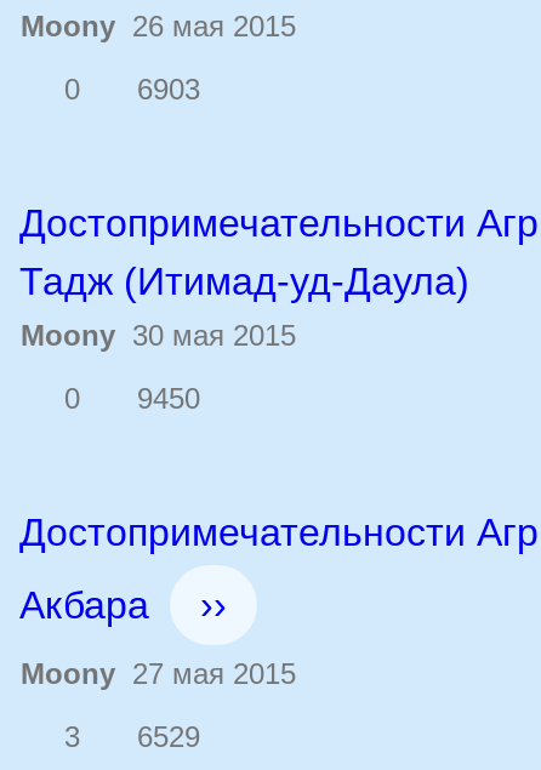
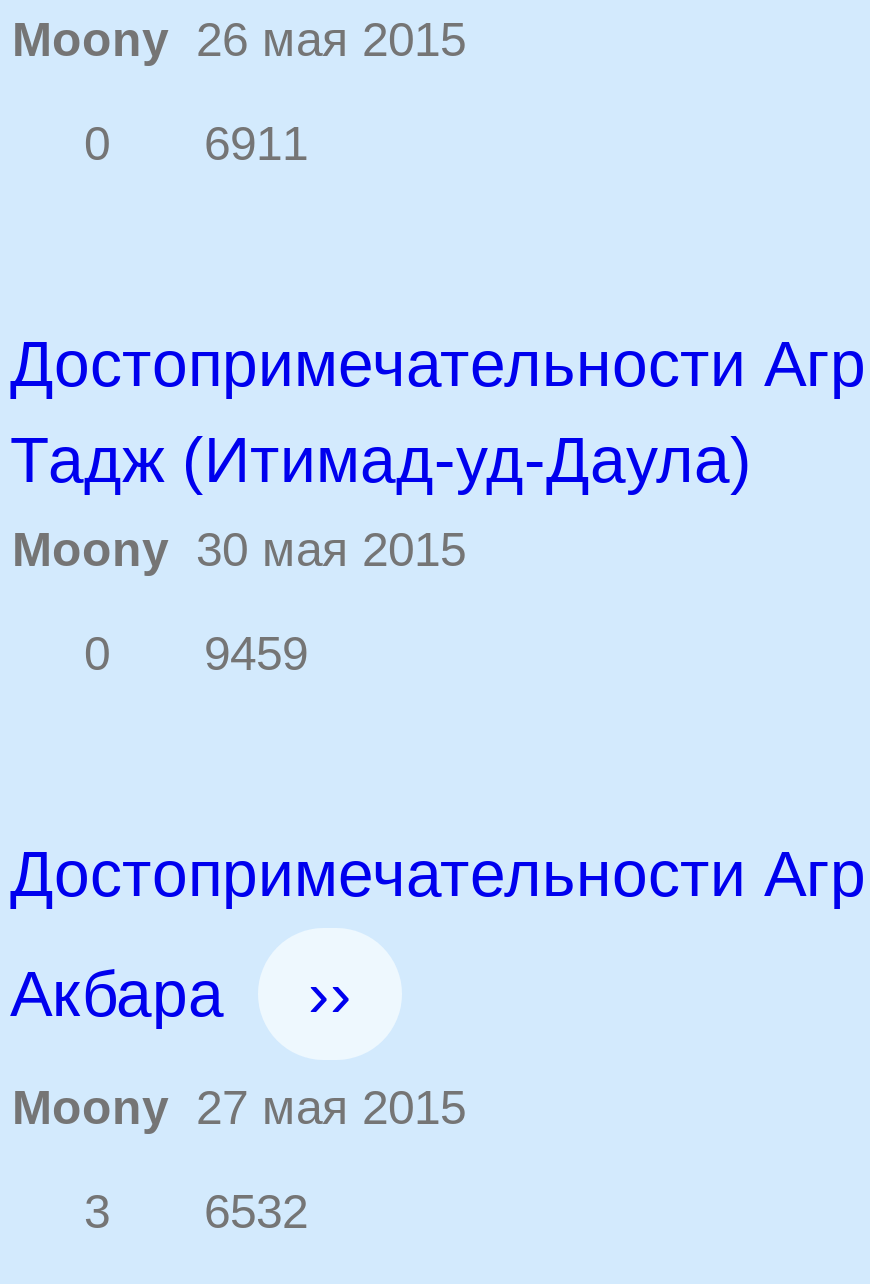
- 0 6903
+ 0 6911

- 0 9450
+ 0 9459

- 3 6529
+ 3 6532
